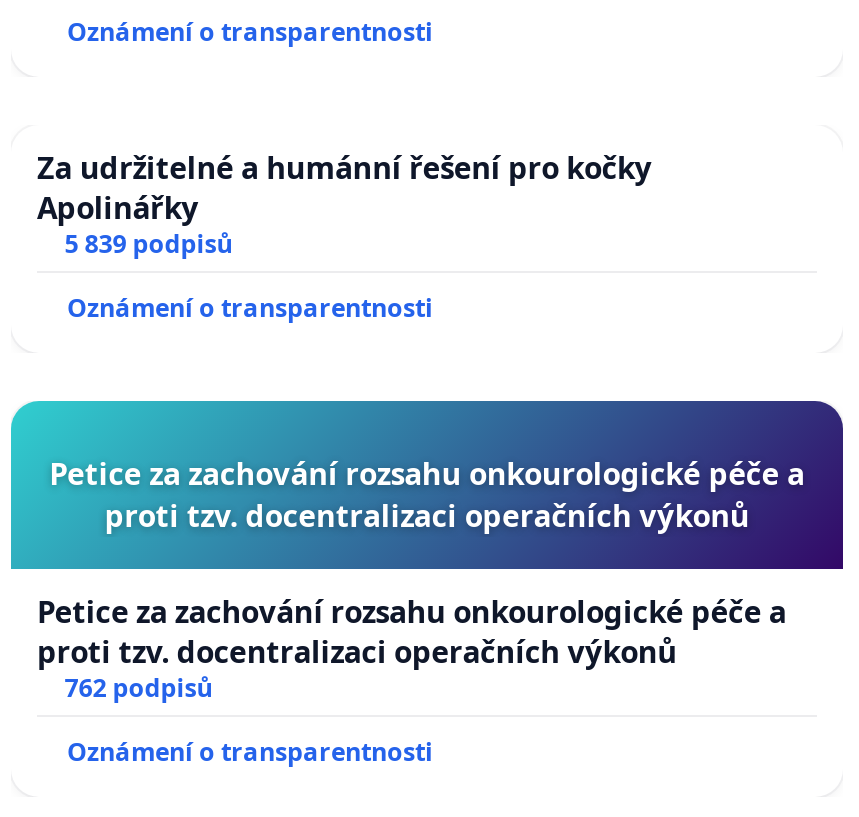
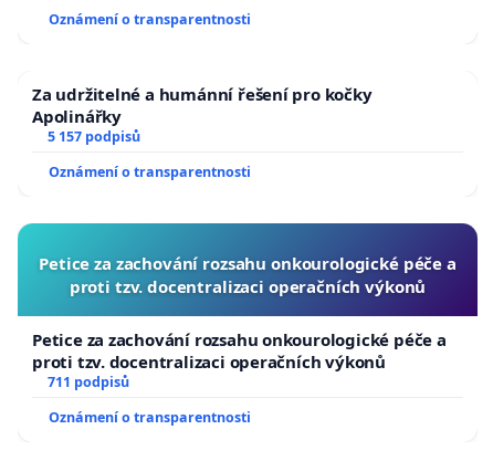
- 5 839 podpisů
+ 5 157 podpisů

- 762 podpisů
+ 711 podpisů
